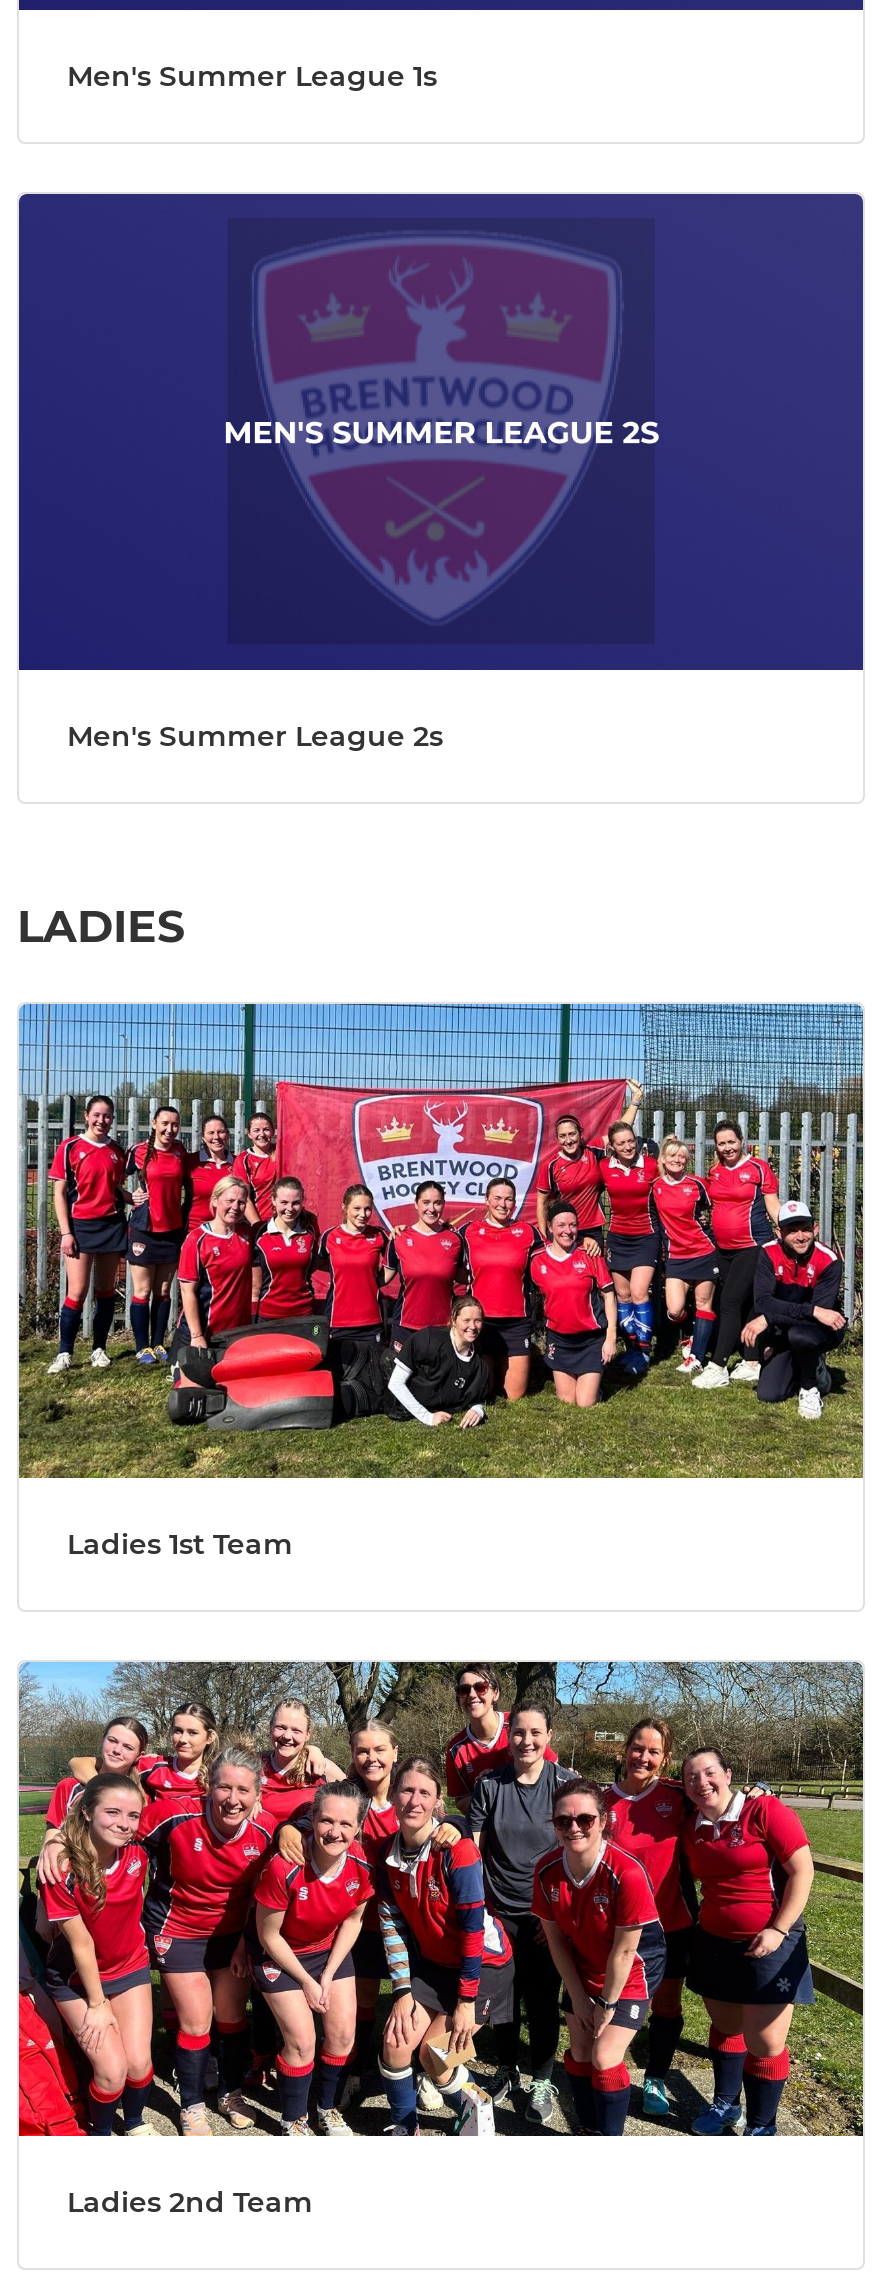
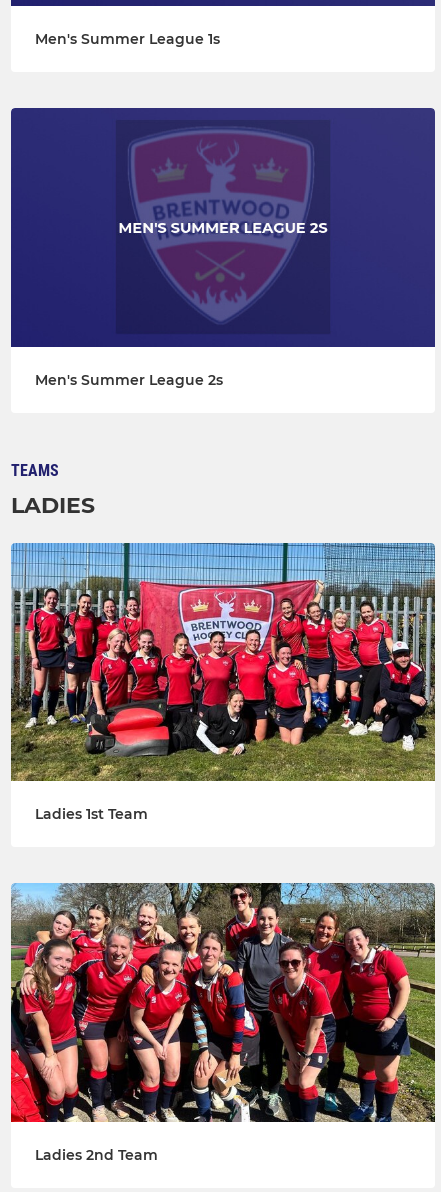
+ TEAMS
